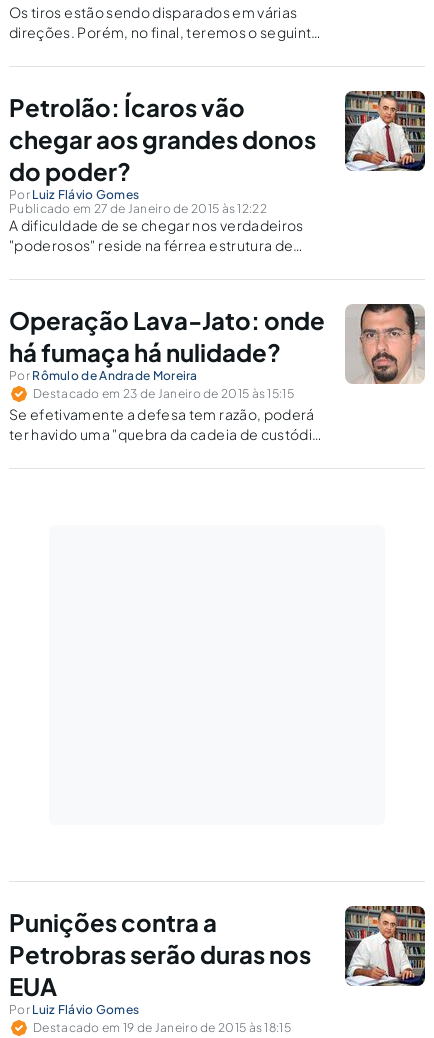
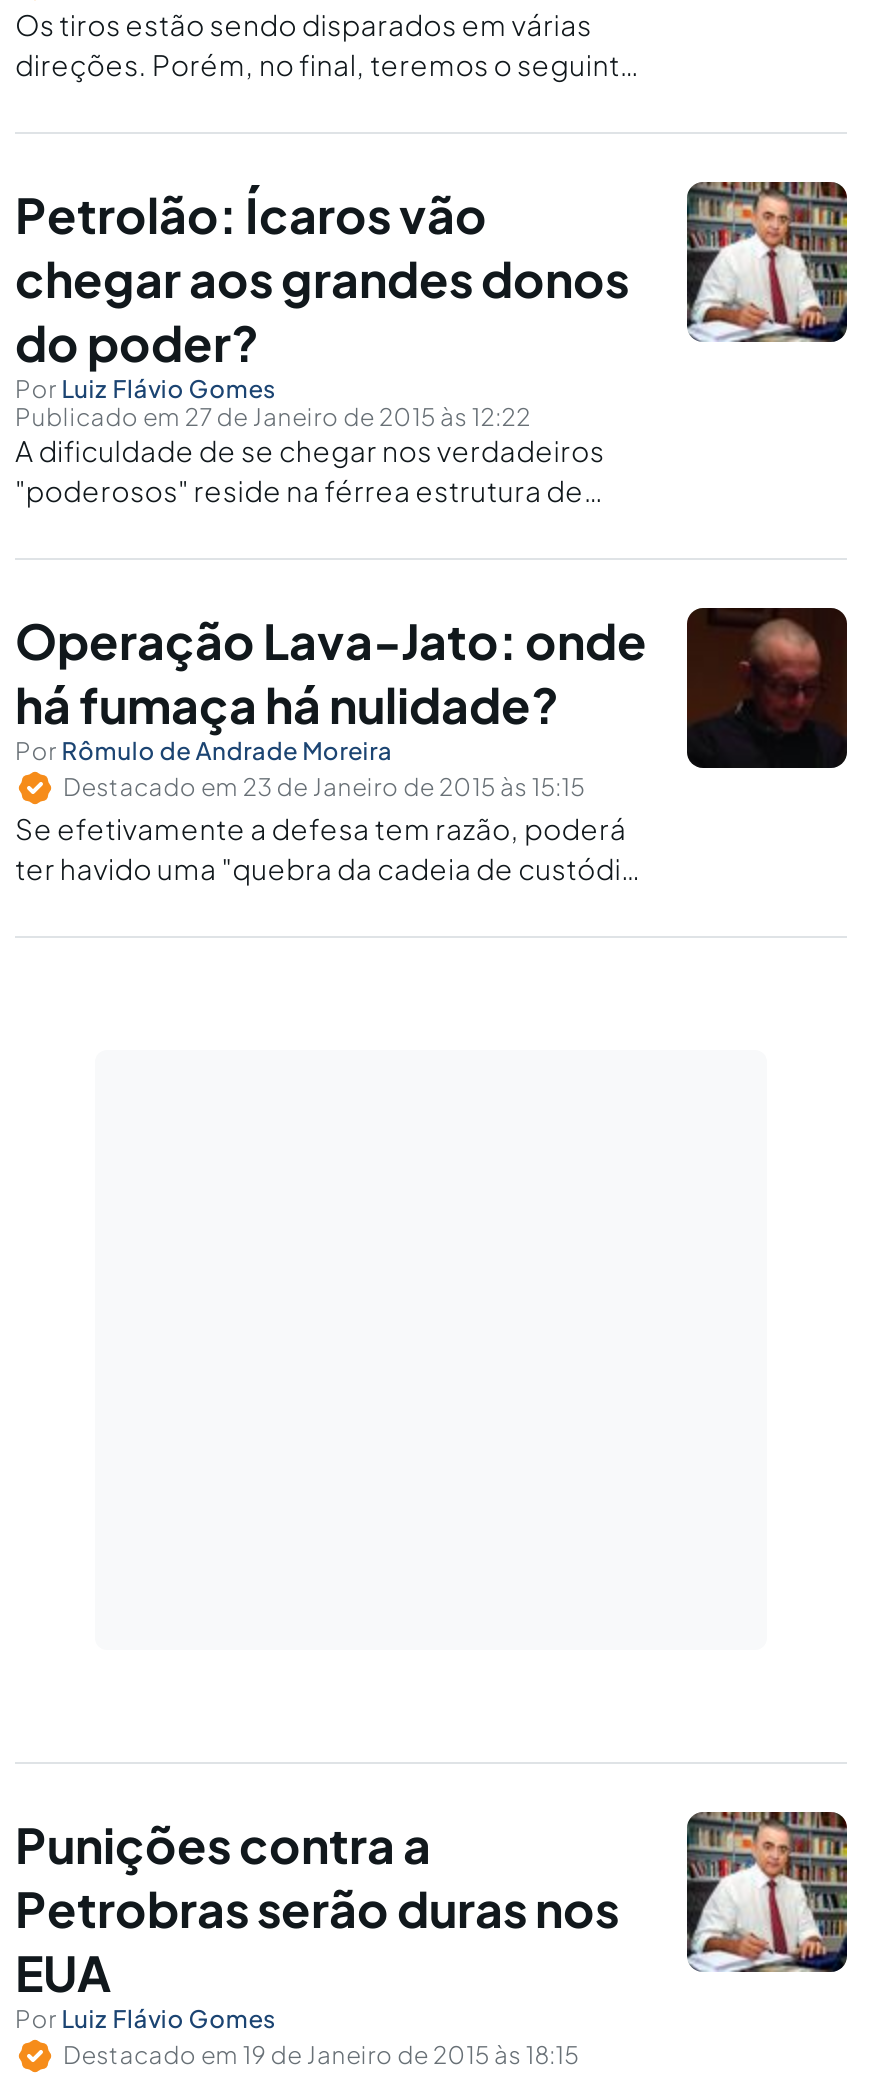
- [image]
+ [image]
